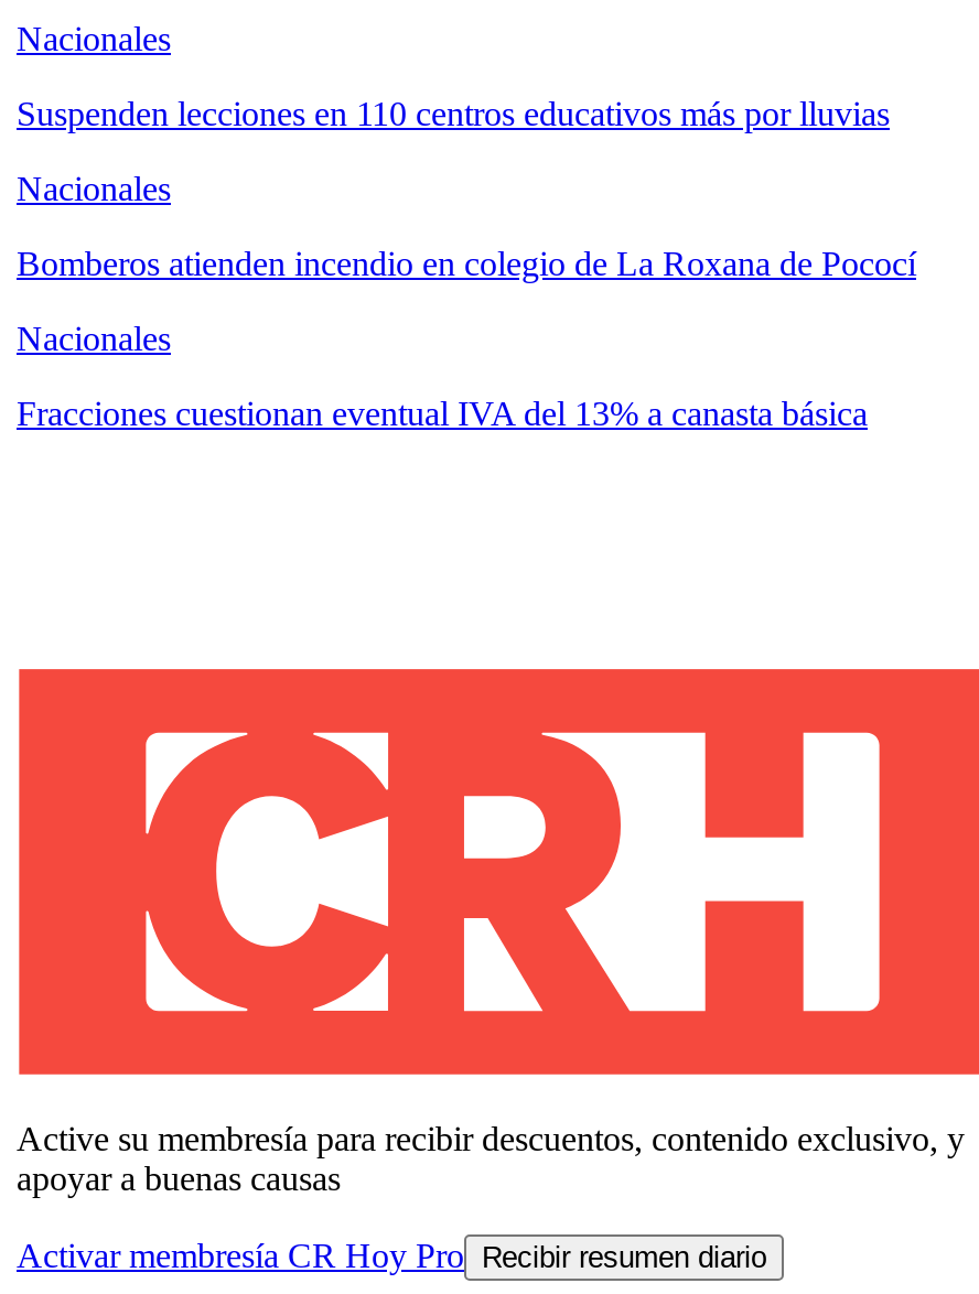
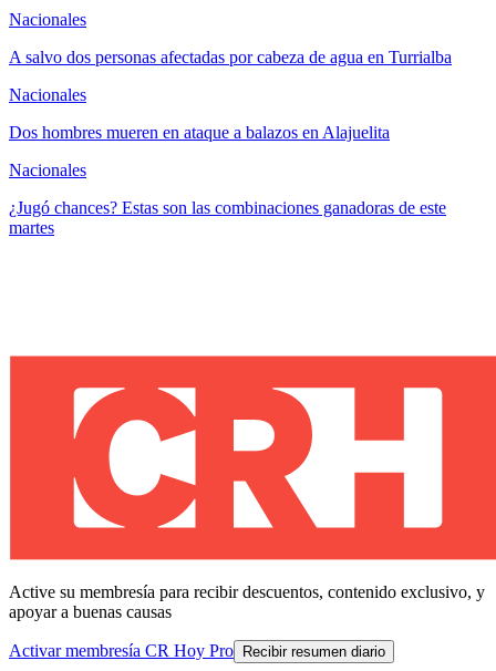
- Suspenden lecciones en 110 centros educativos más por lluvias
+ A salvo dos personas afectadas por cabeza de agua en Turrialba

- Bomberos atienden incendio en colegio de La Roxana de Pococí
+ Dos hombres mueren en ataque a balazos en Alajuelita

- Fracciones cuestionan eventual IVA del 13% a canasta básica
+ ¿Jugó chances? Estas son las combinaciones ganadoras de este
+ martes
